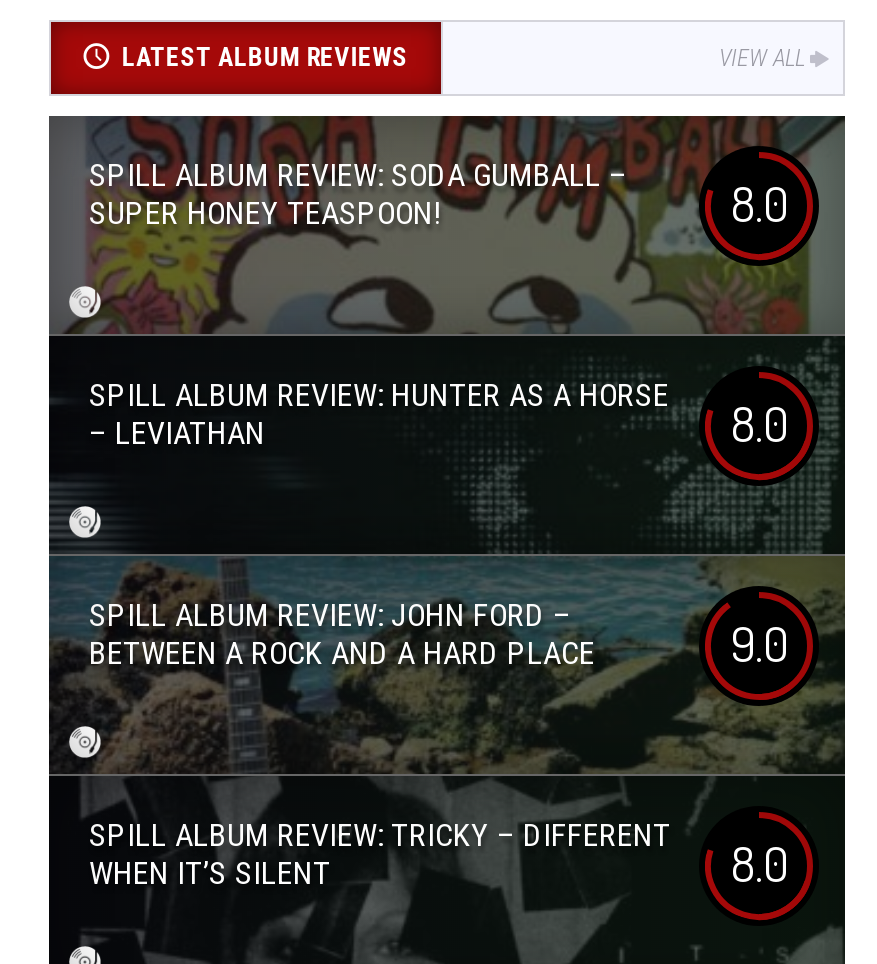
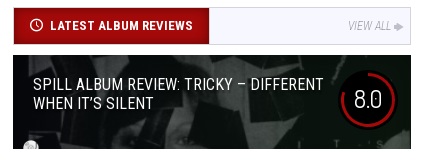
- [image]
- SPILL ALBUM REVIEW: SODA GUMBALL –
- SUPER HONEY TEASPOON!
- 8.0
- SPILL ALBUM REVIEW: HUNTER AS A HORSE
- – LEVIATHAN
- 8.0
- SPILL ALBUM REVIEW: JOHN FORD –
- BETWEEN A ROCK AND A HARD PLACE
- 9.0
